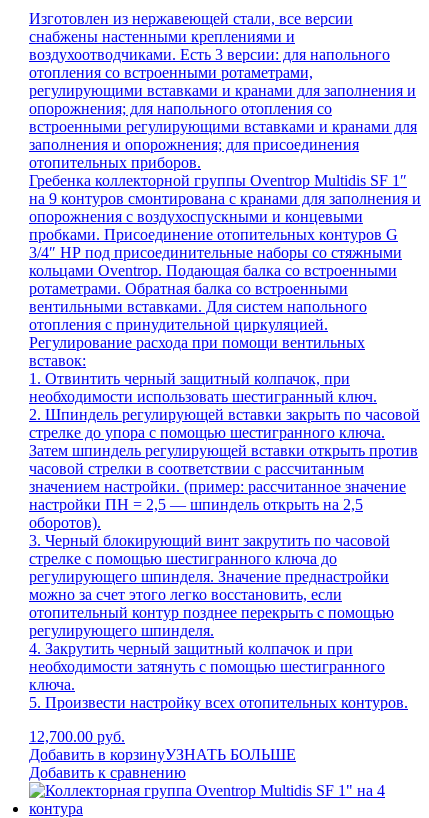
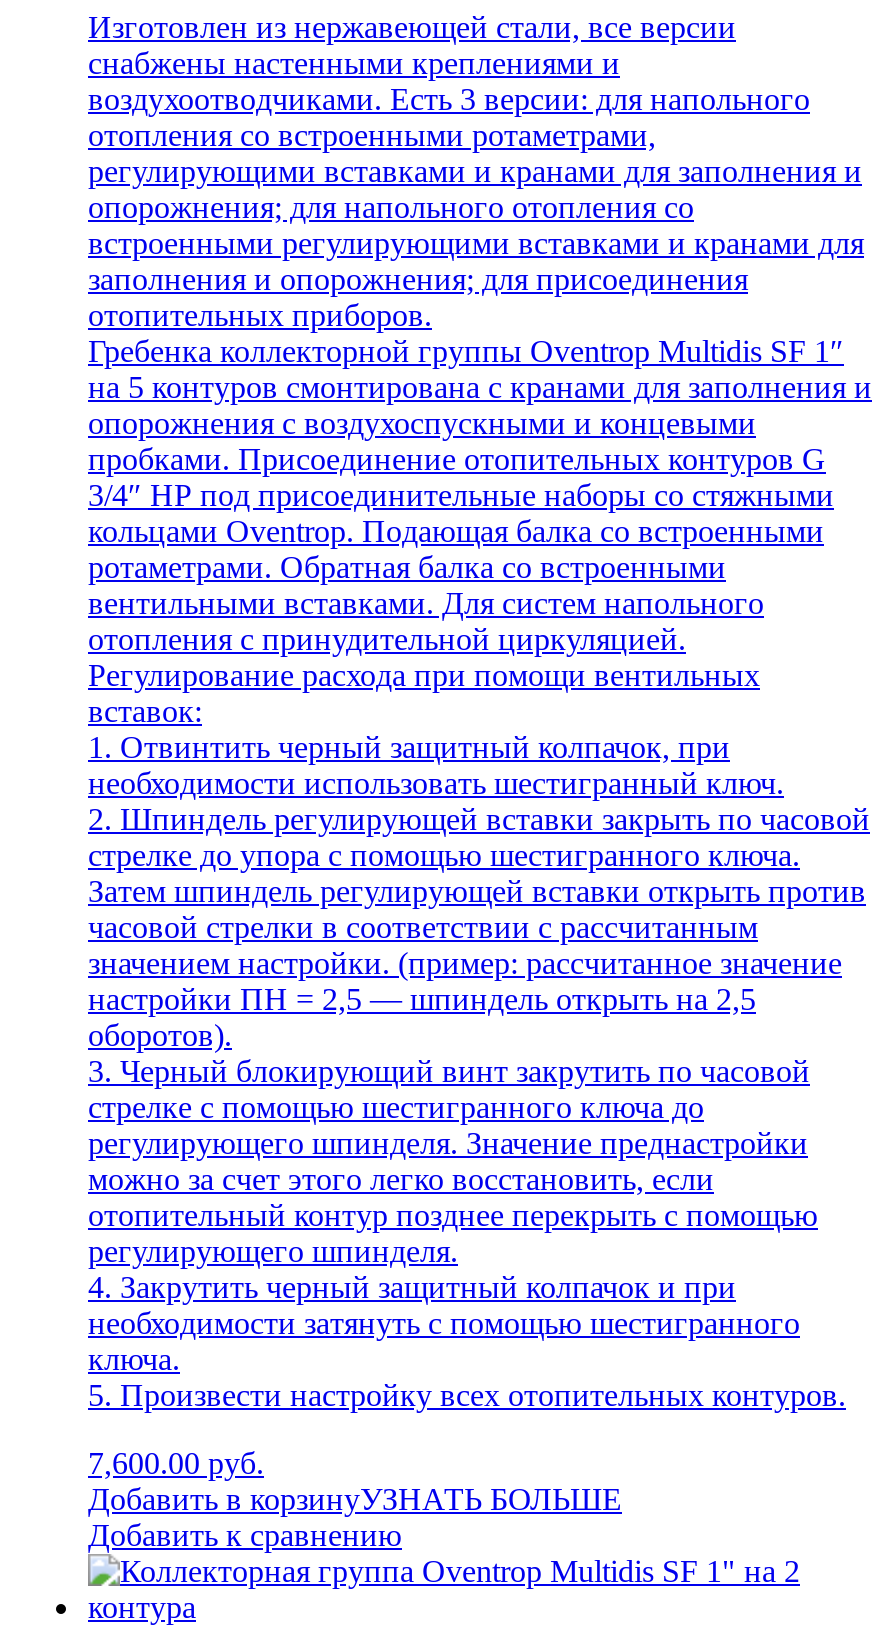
- на 9 контуров смонтирована с кранами для заполнения и
+ на 5 контуров смонтирована с кранами для заполнения и

- 12,700.00 руб.
+ 7,600.00 руб.
